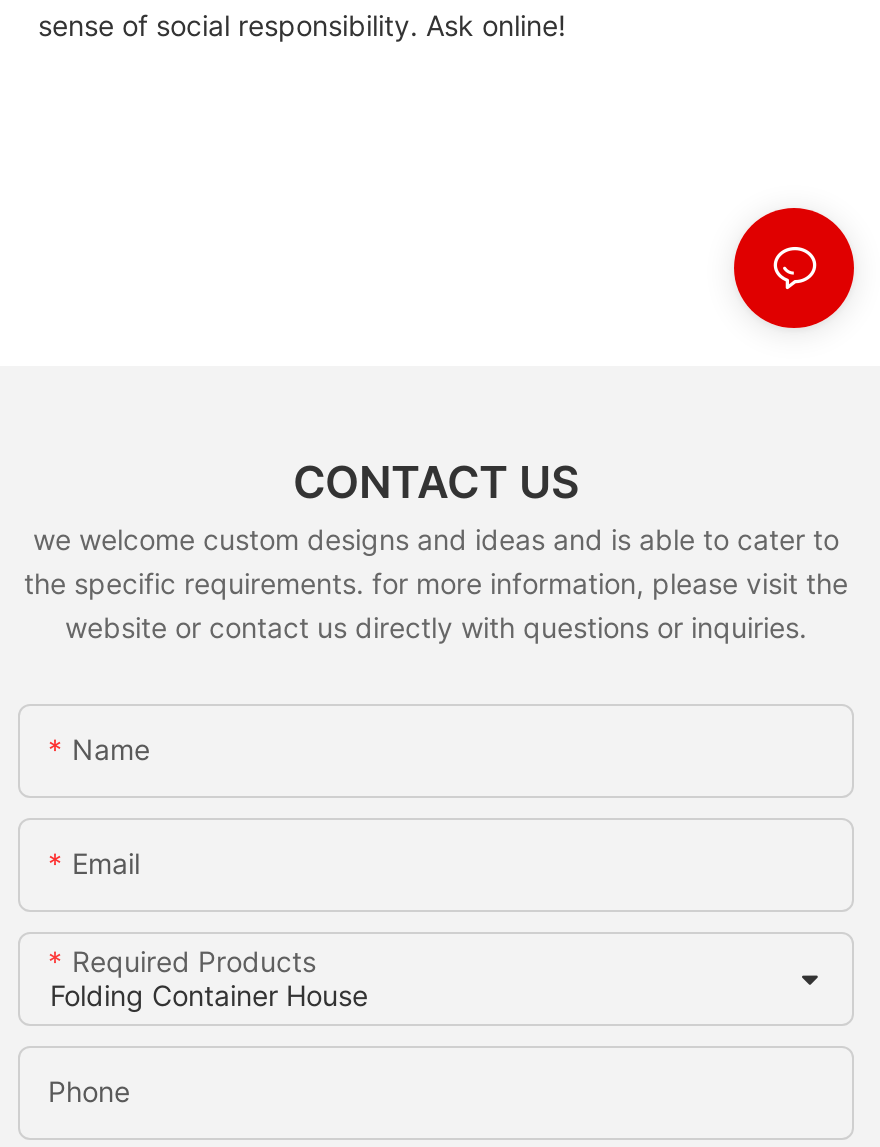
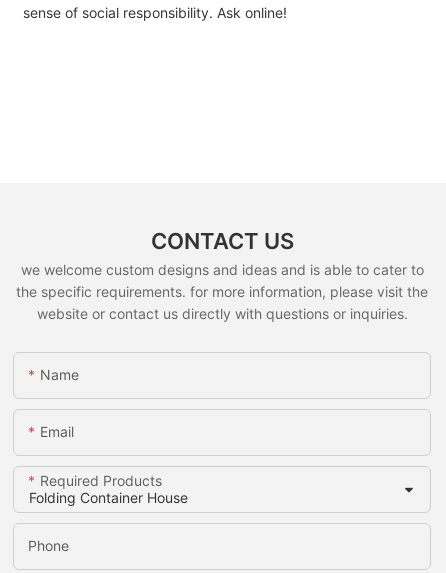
- [image]
